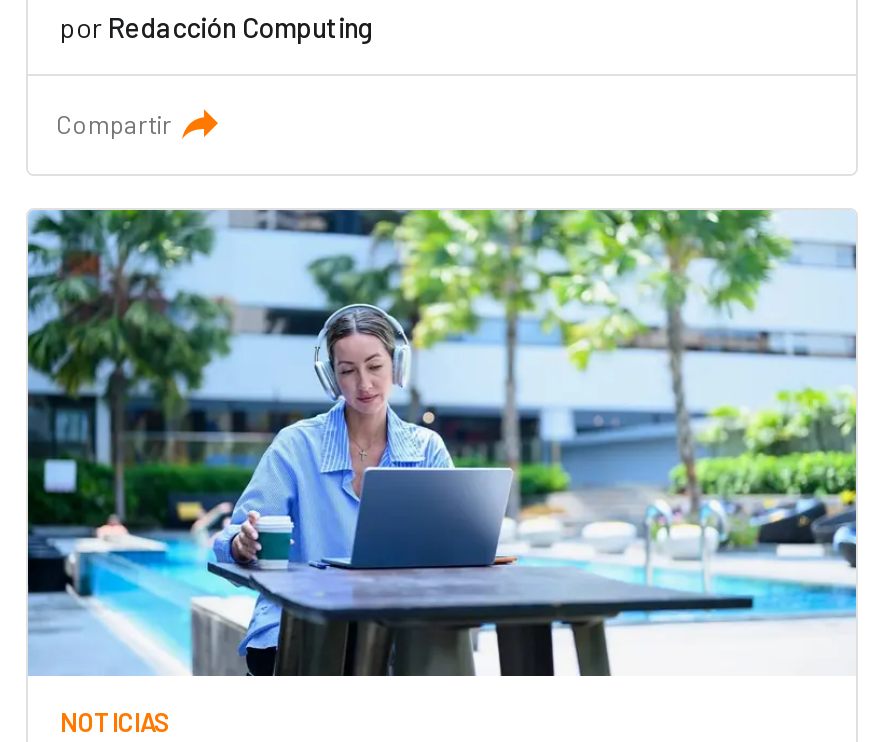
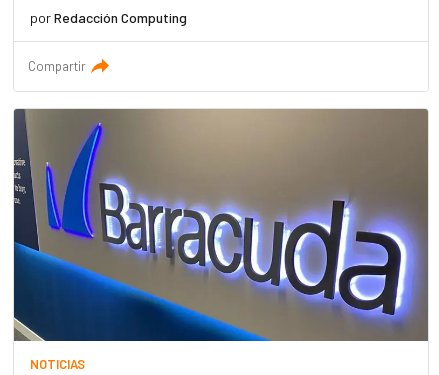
- [image]
+ [image]
